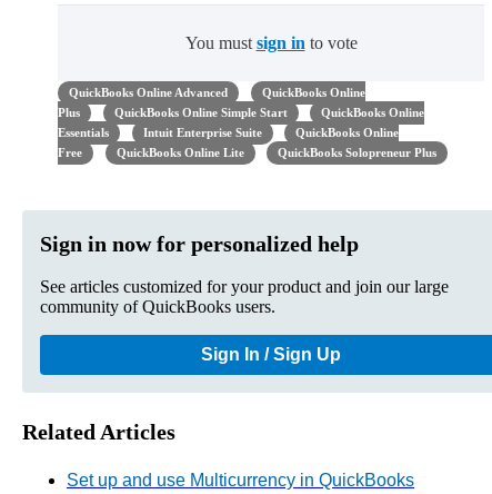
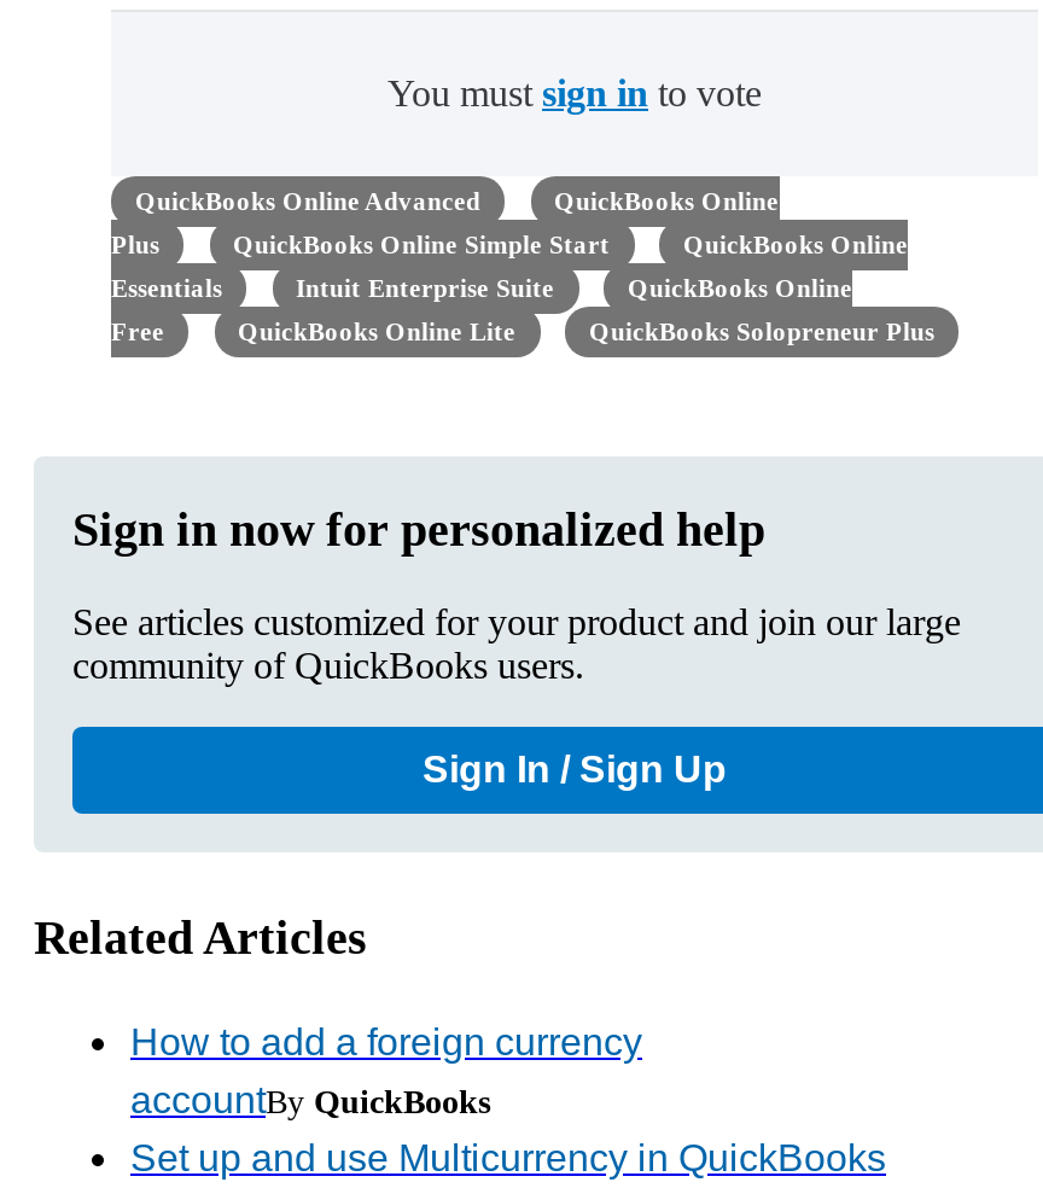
+ How to add a foreign currency
+ accountBy QuickBooks
